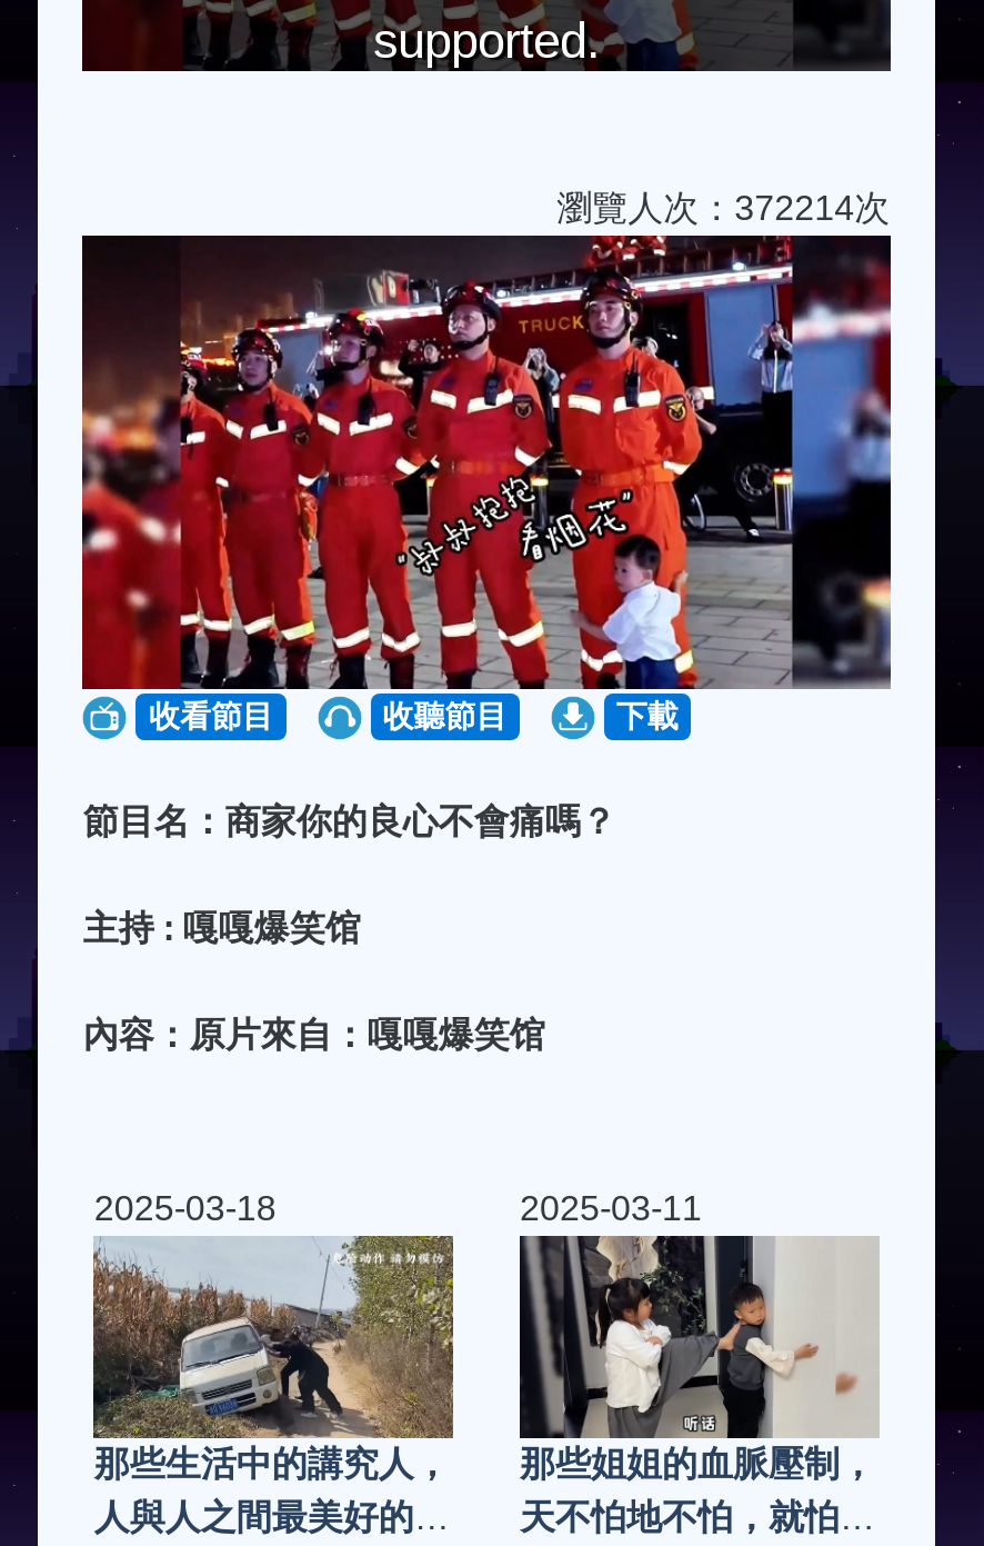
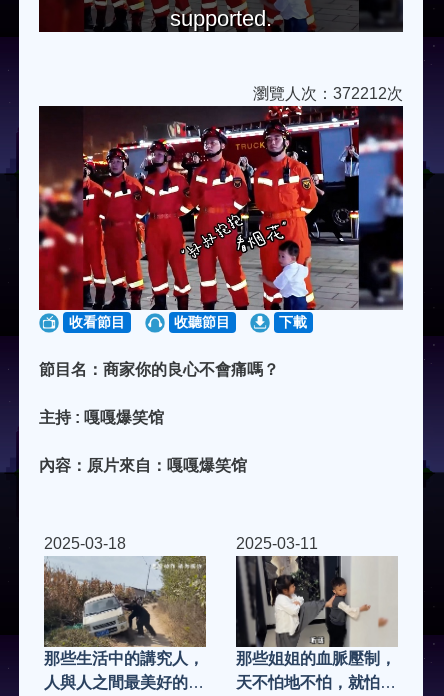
- 瀏覽人次：372214次
+ 瀏覽人次：372212次
